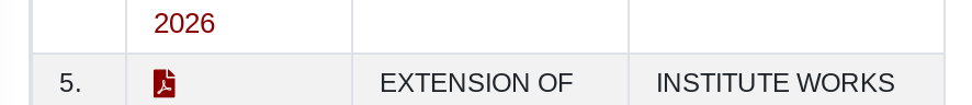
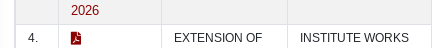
- 5.
+ 4.
